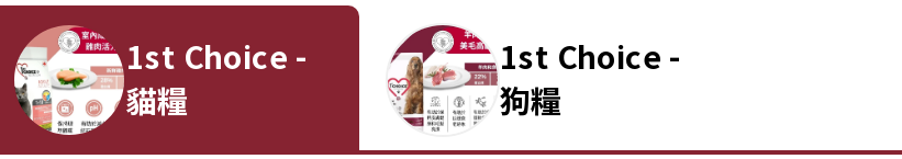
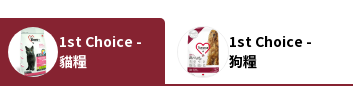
- [image]
+ [image]

- [image]
+ [image]
